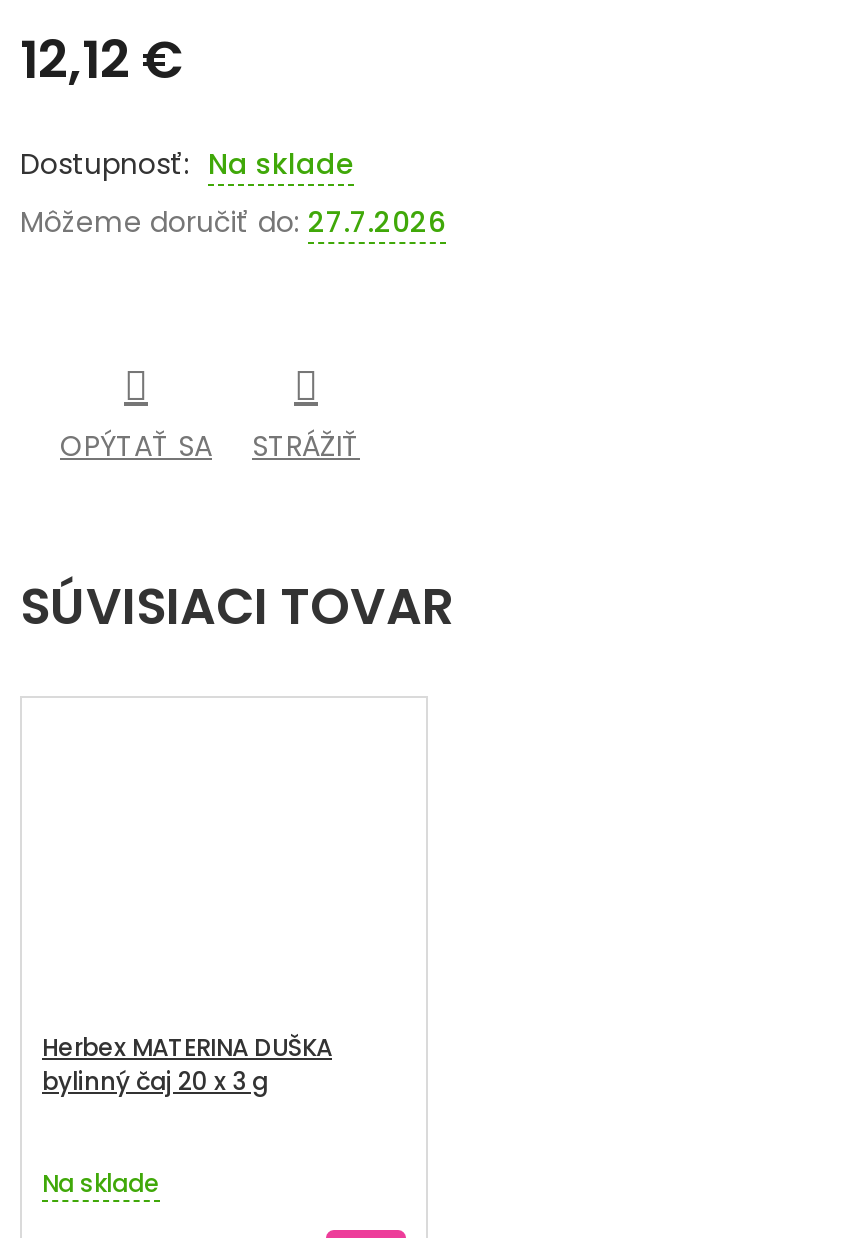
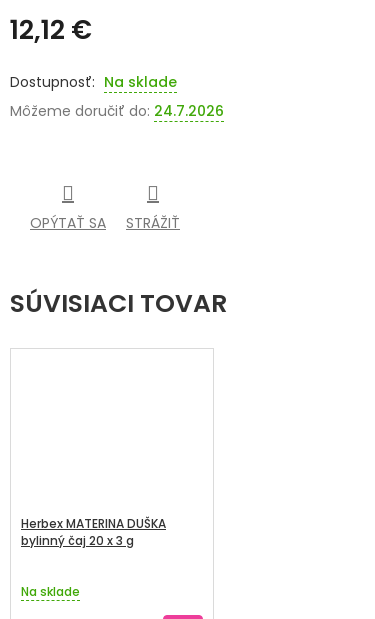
- Môžeme doručiť do: 27.7.2026
+ Môžeme doručiť do: 24.7.2026
